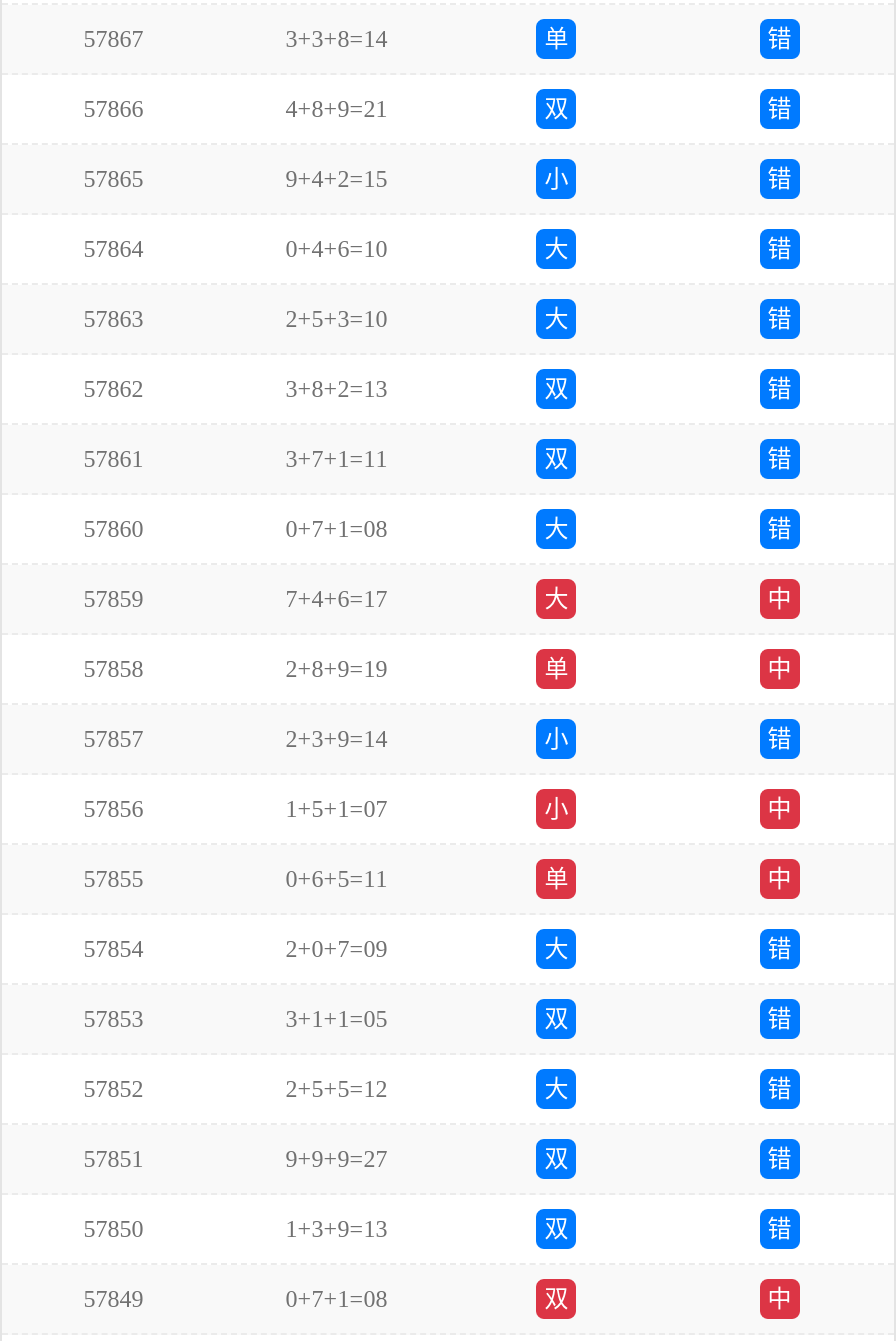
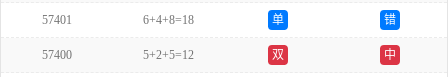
- 57867
+ 57401

- 3+3+8=14
+ 6+4+8=18

- 57866
- 4+8+9=21
- 双
- 错
- 57865
- 9+4+2=15
- 小
- 错
- 57864
- 0+4+6=10
- 大
- 错
- 57863
- 2+5+3=10
- 大
- 错
- 57862
- 3+8+2=13
- 双
- 错
- 57861
- 3+7+1=11
- 双
- 错
- 57860
- 0+7+1=08
- 大
- 错
- 57859
- 7+4+6=17
- 大
- 中
- 57858
- 2+8+9=19
- 单
- 中
- 57857
- 2+3+9=14
- 小
- 错
- 57856
- 1+5+1=07
- 小
- 中
- 57855
- 0+6+5=11
- 单
- 中
- 57854
- 2+0+7=09
- 大
- 错
- 57853
- 3+1+1=05
- 双
- 错
- 57852
- 2+5+5=12
- 大
- 错
- 57851
- 9+9+9=27
- 双
- 错
- 57850
- 1+3+9=13
- 双
- 错
- 57849
- 0+7+1=08
+ 57400
+ 5+2+5=12
